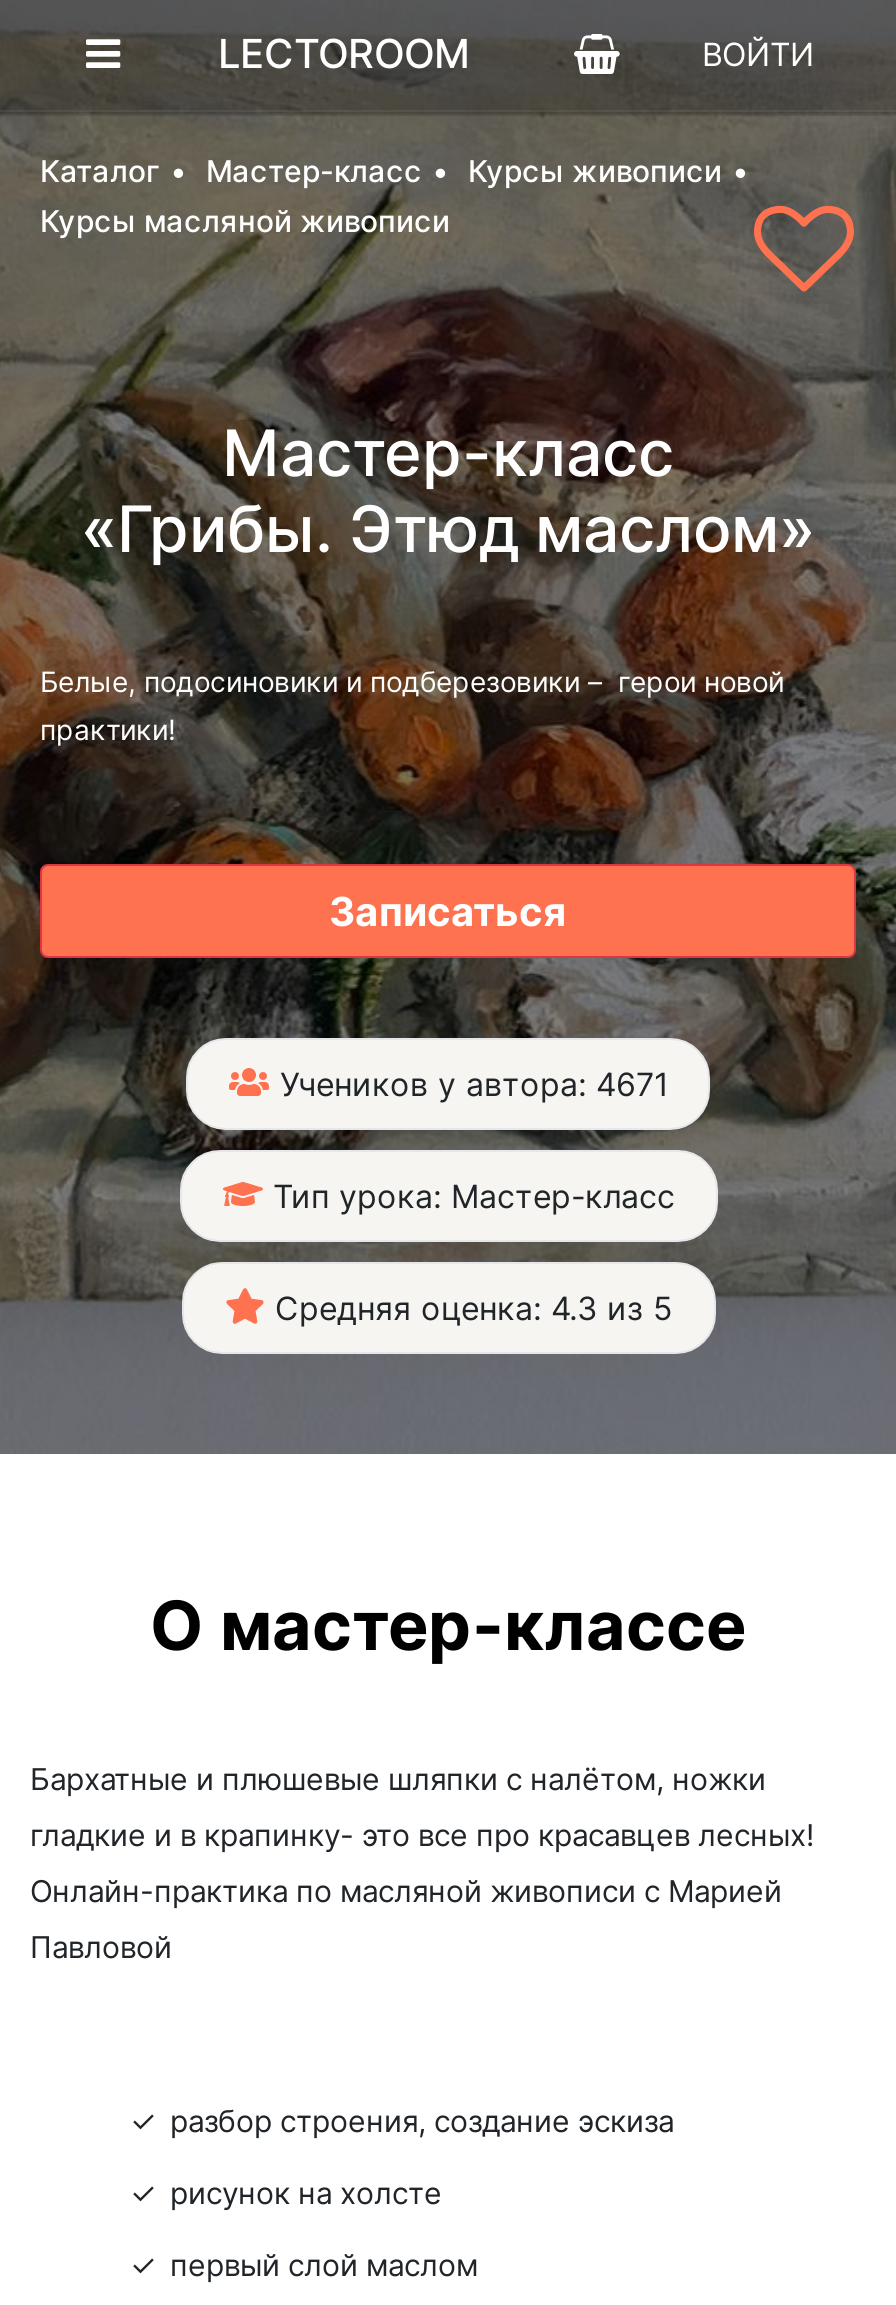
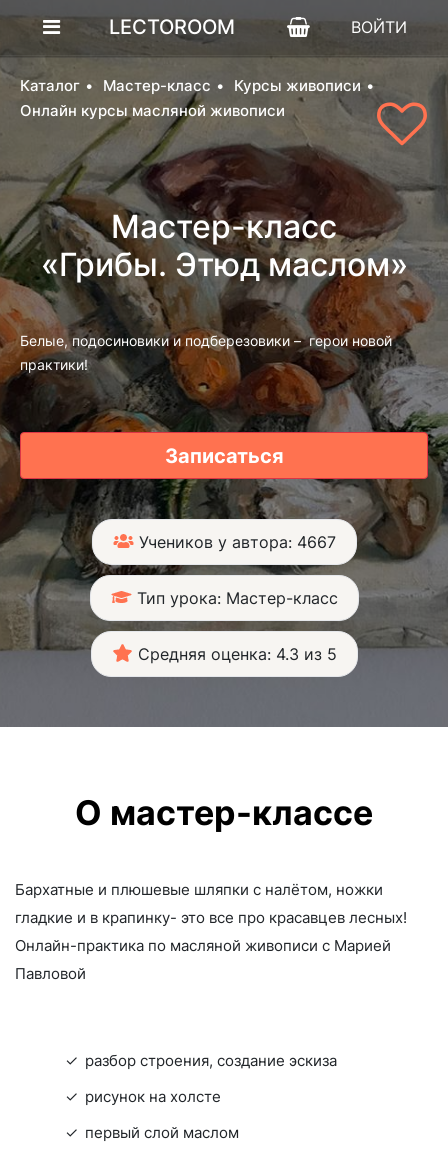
- Курсы масляной живописи
+ Онлайн курсы масляной живописи

- Учеников у автора: 4671
+ Учеников у автора: 4667
